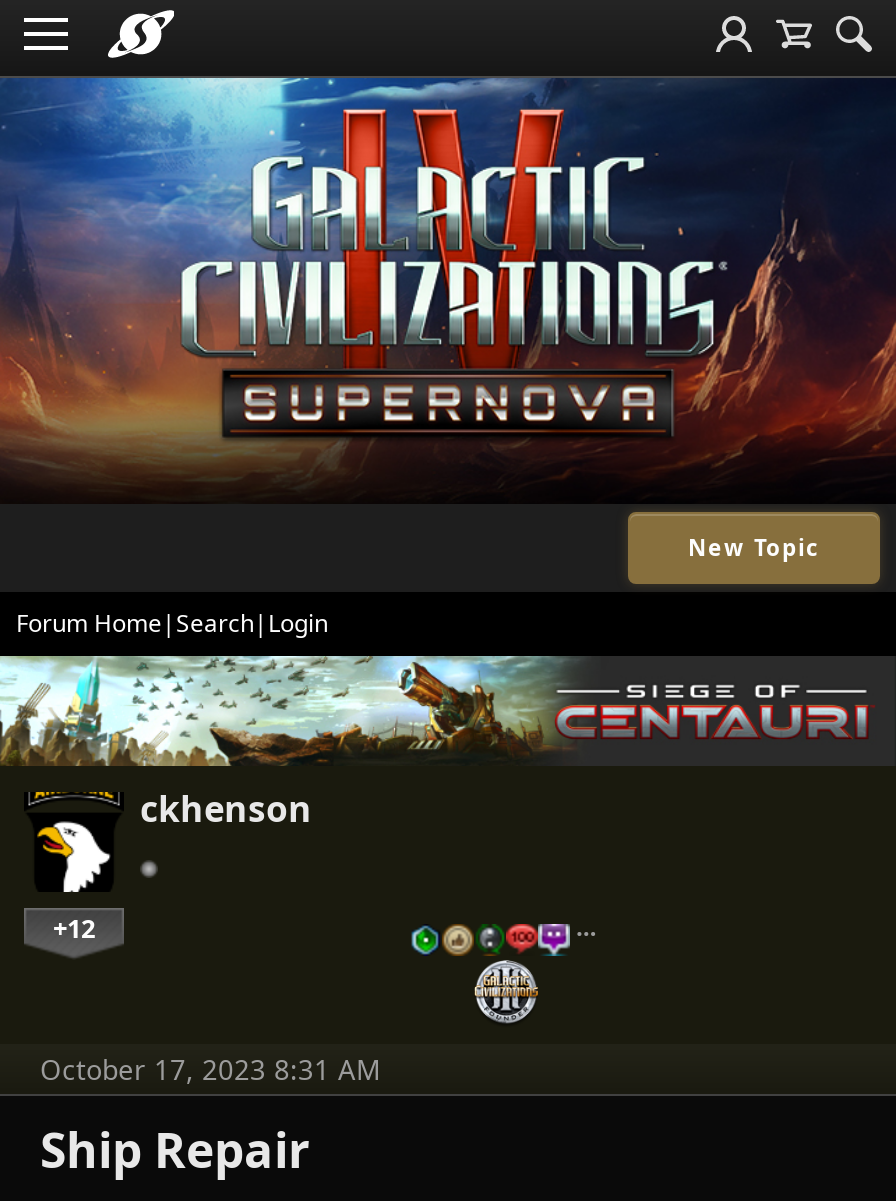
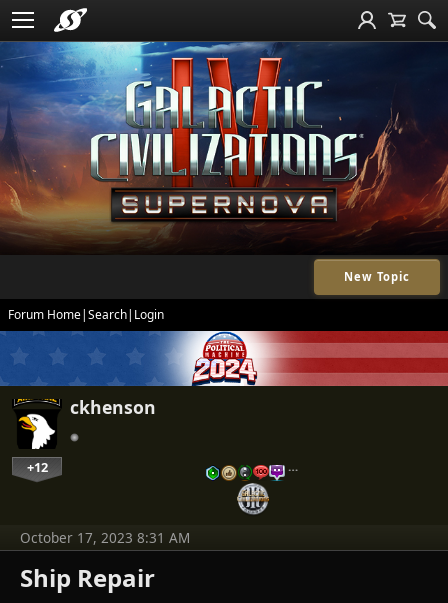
- [image]
+ [image]
